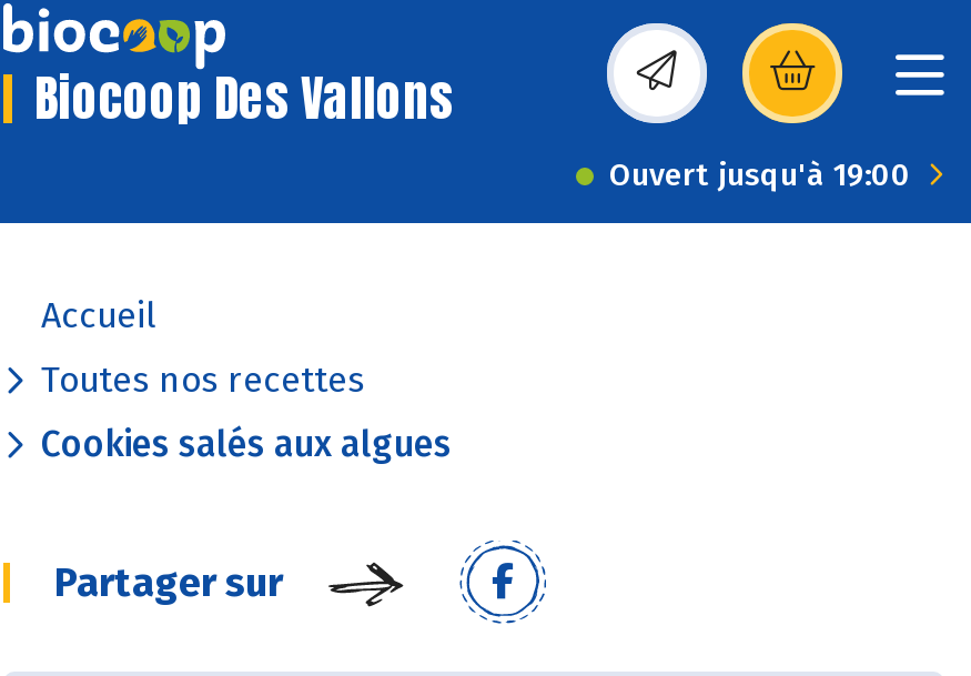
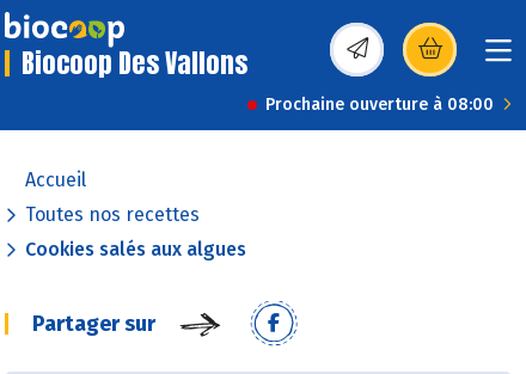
- Ouvert jusqu'à 19:00
+ Prochaine ouverture à 08:00
